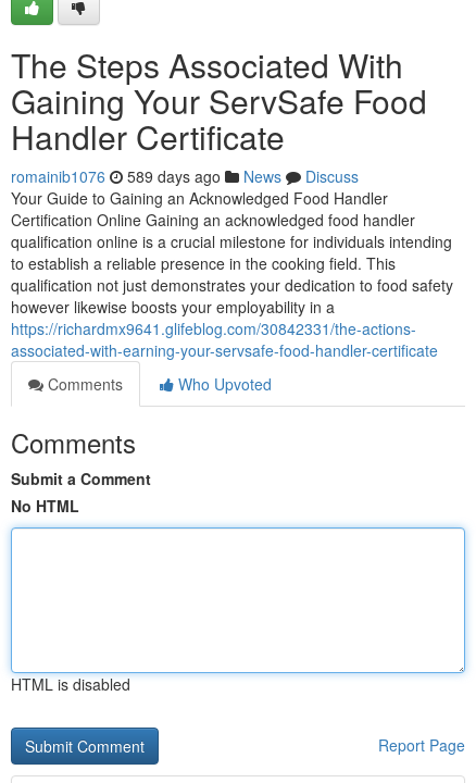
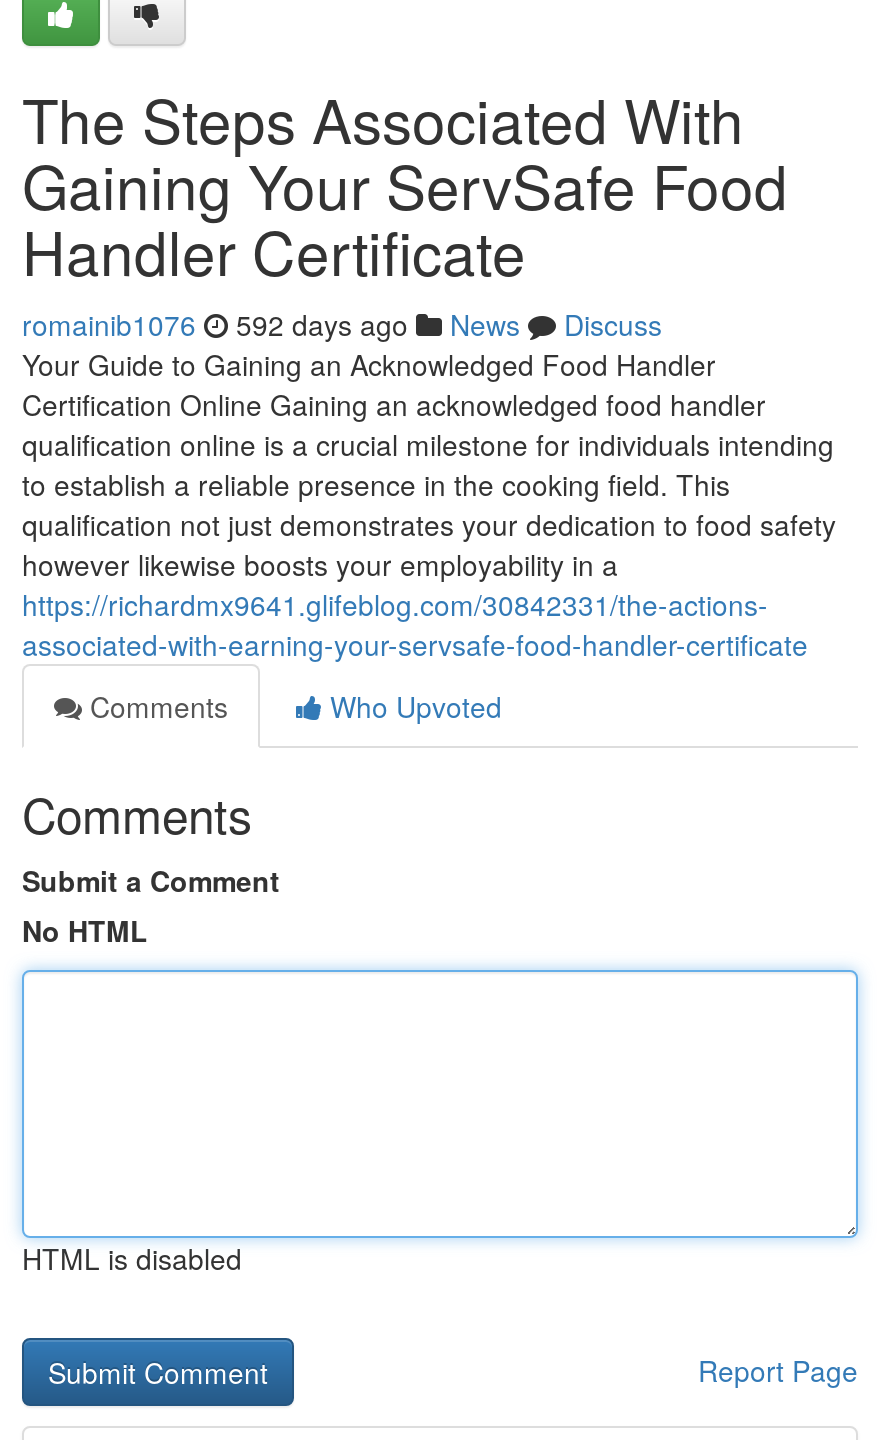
- romainib1076 589 days ago News Discuss
+ romainib1076 592 days ago News Discuss
